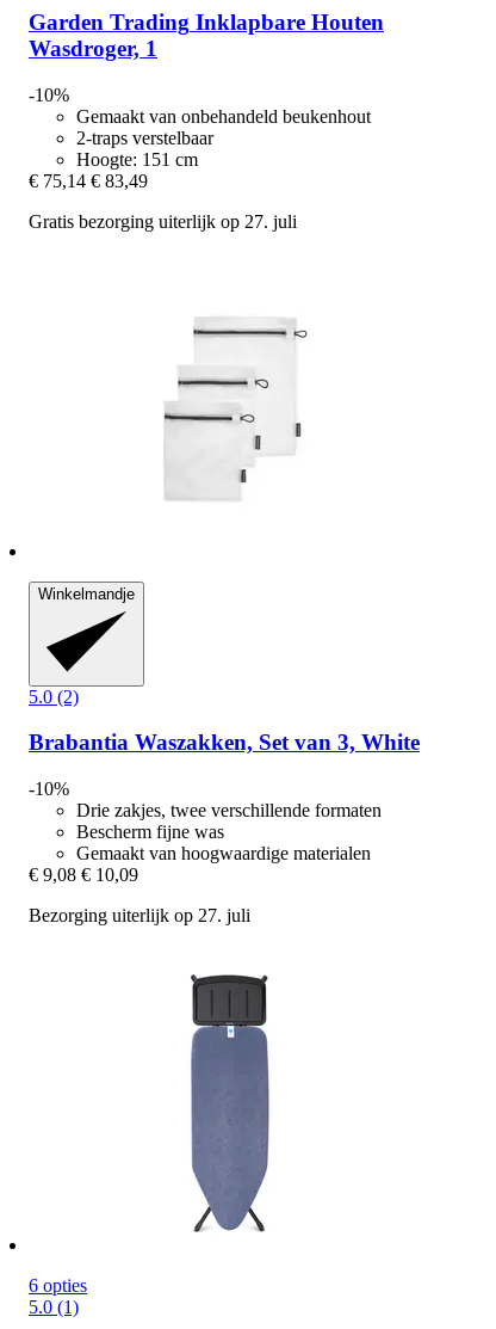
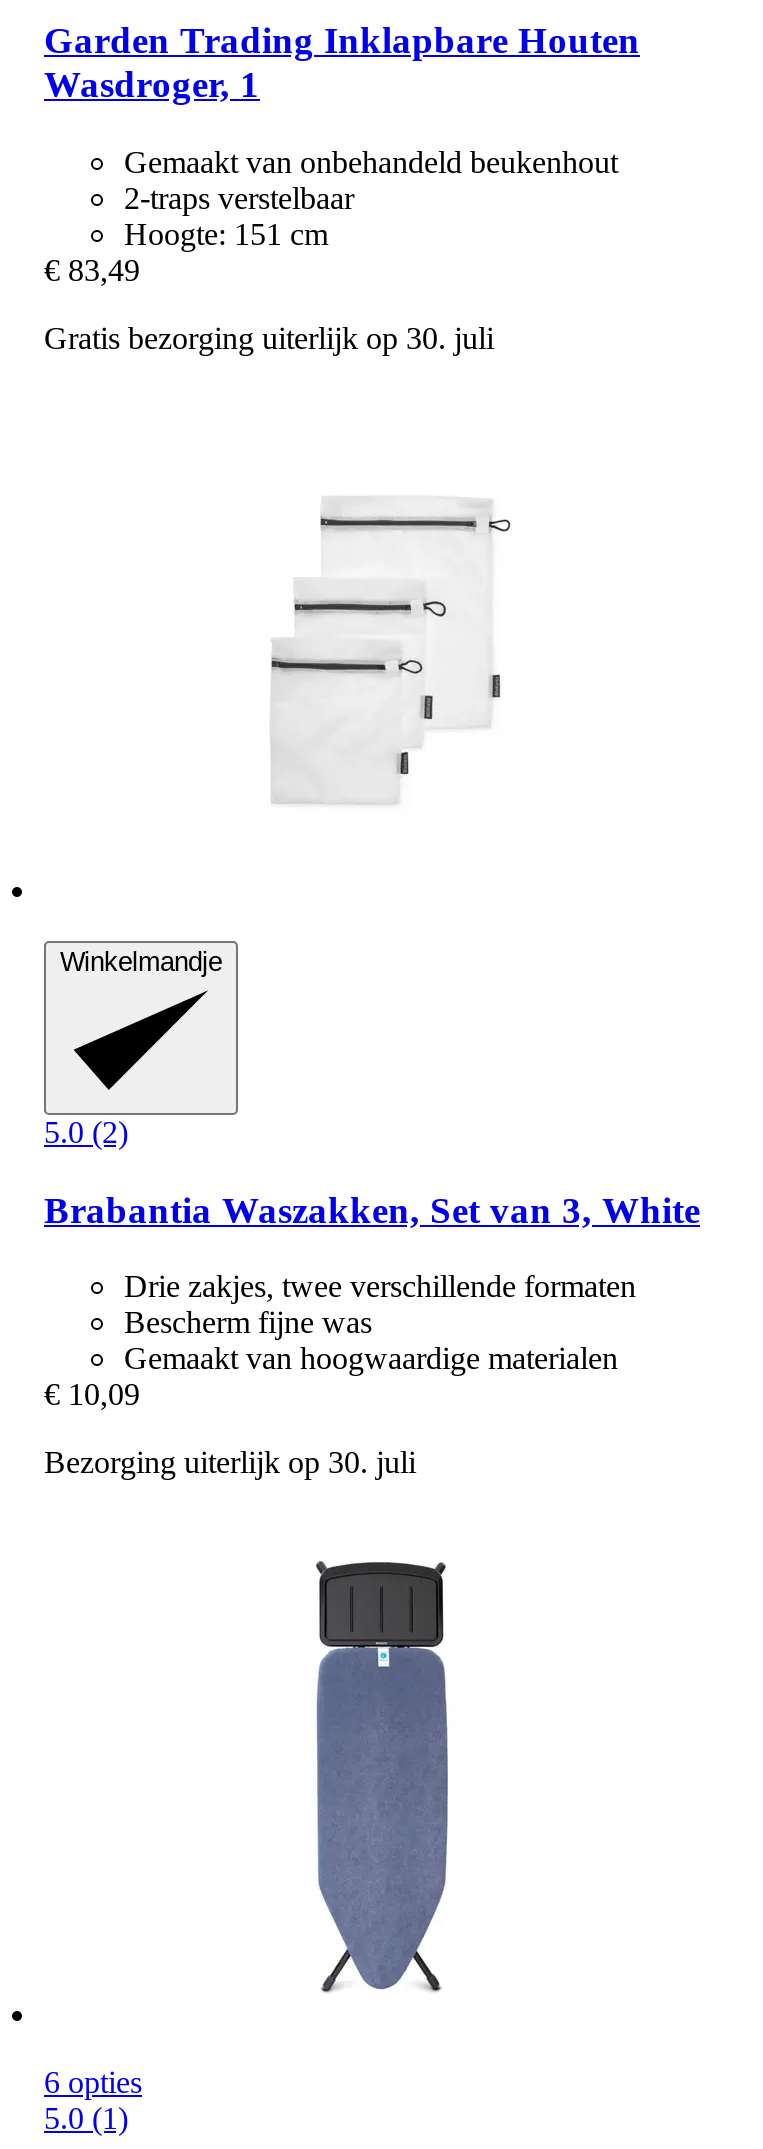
- -10%

- € 75,14 € 83,49
+ € 83,49

- Gratis bezorging uiterlijk op 27. juli
+ Gratis bezorging uiterlijk op 30. juli

- -10%

- € 9,08 € 10,09
+ € 10,09

- Bezorging uiterlijk op 27. juli
+ Bezorging uiterlijk op 30. juli
